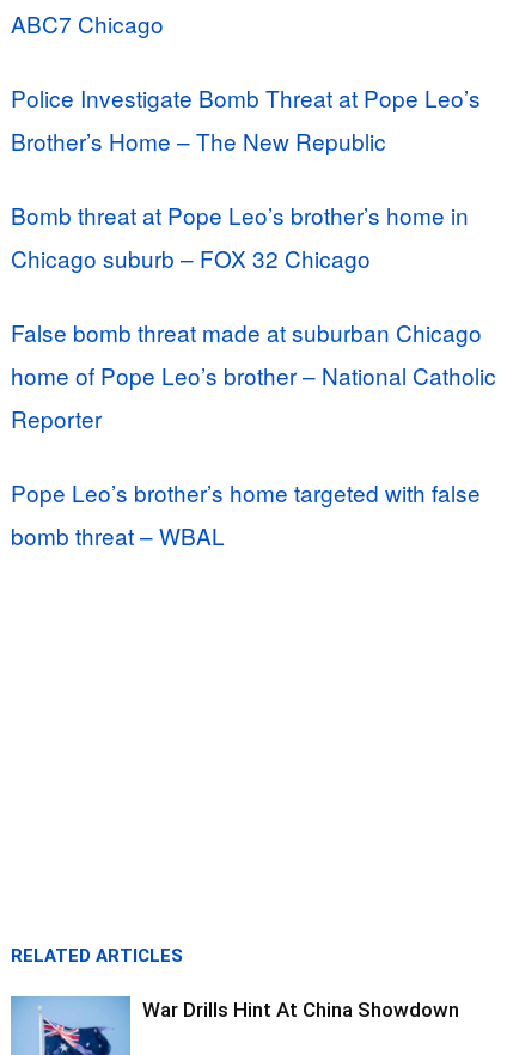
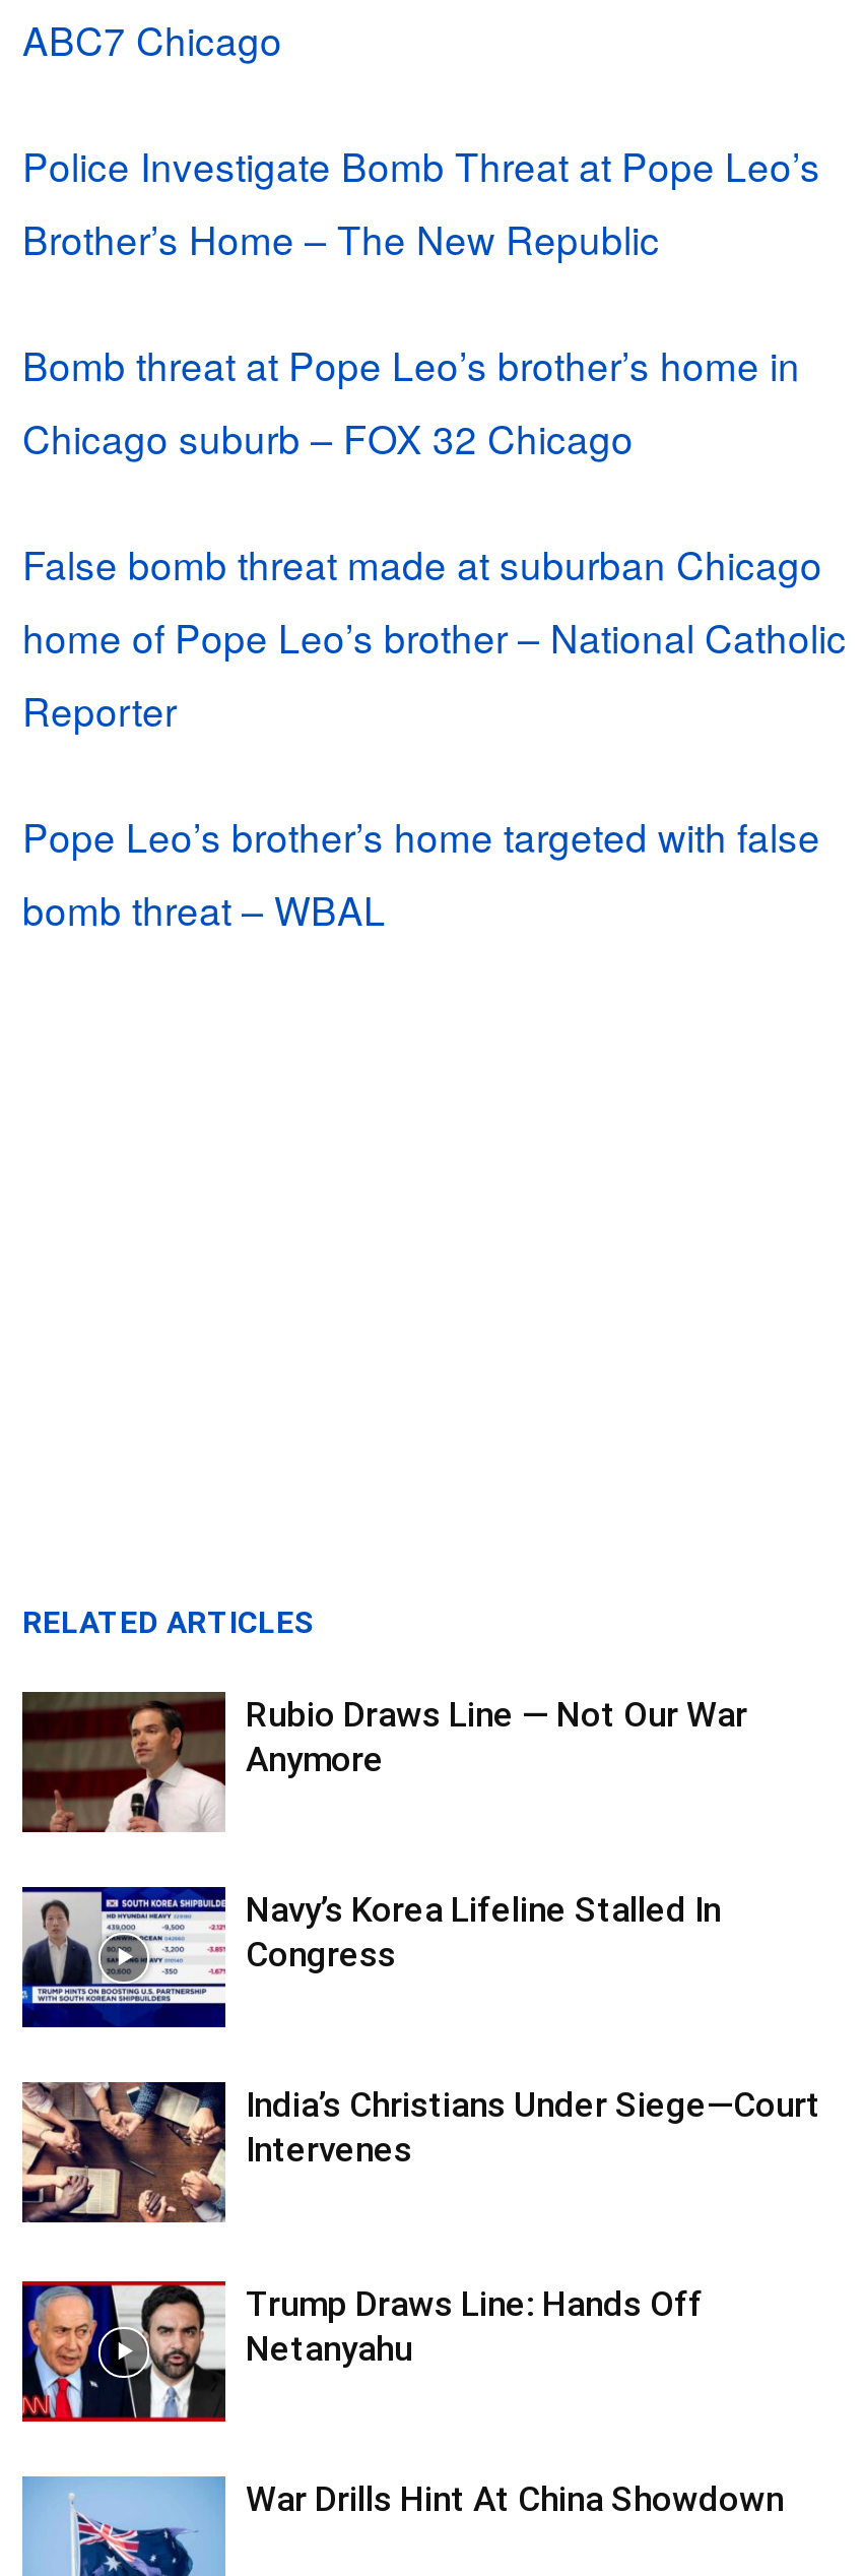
+ [image]
+ Rubio Draws Line — Not Our War
+ Anymore

+ [image]
+ Navy’s Korea Lifeline Stalled In
+ Congress

+ [image]
+ India’s Christians Under Siege—Court
+ Intervenes

+ [image]
+ Trump Draws Line: Hands Off
+ Netanyahu
